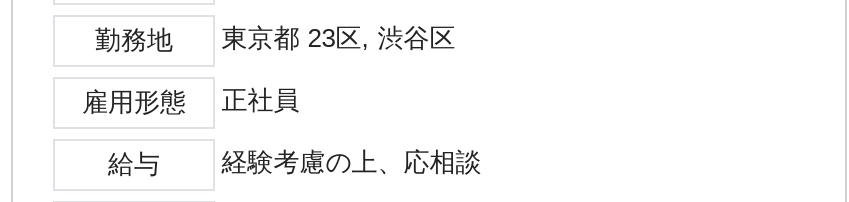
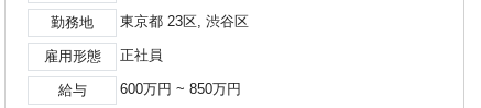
- 経験考慮の上、応相談
+ 600万円 ~ 850万円
